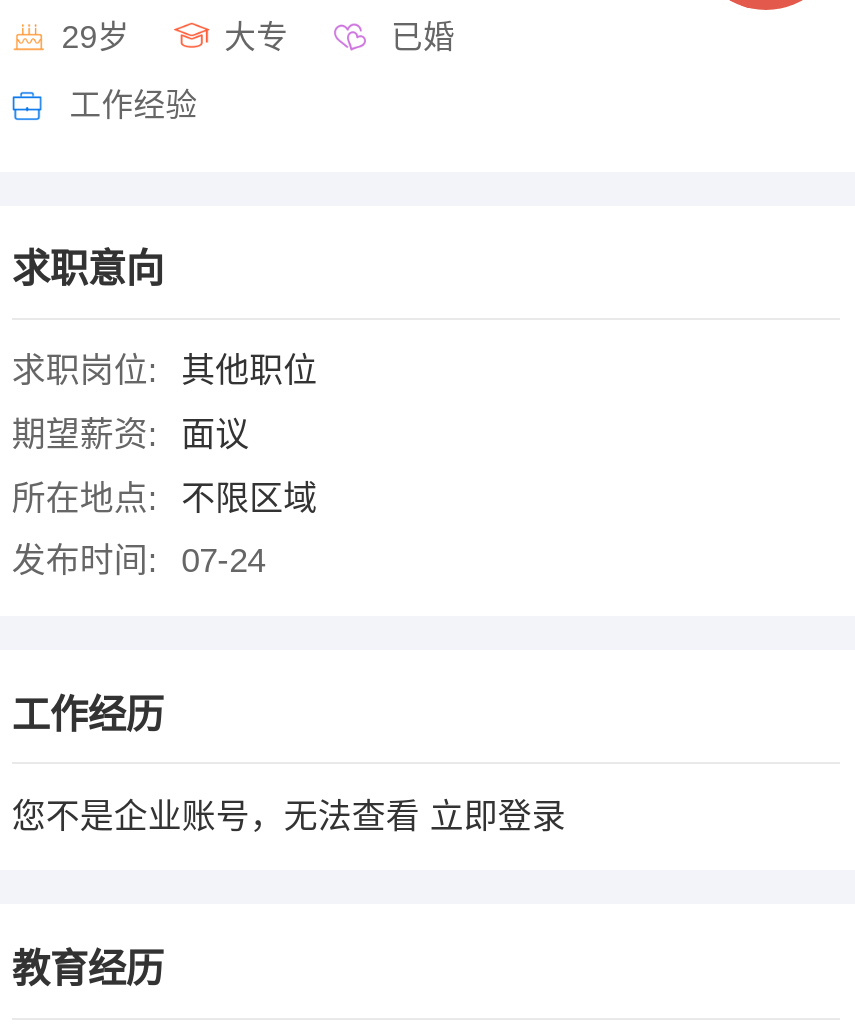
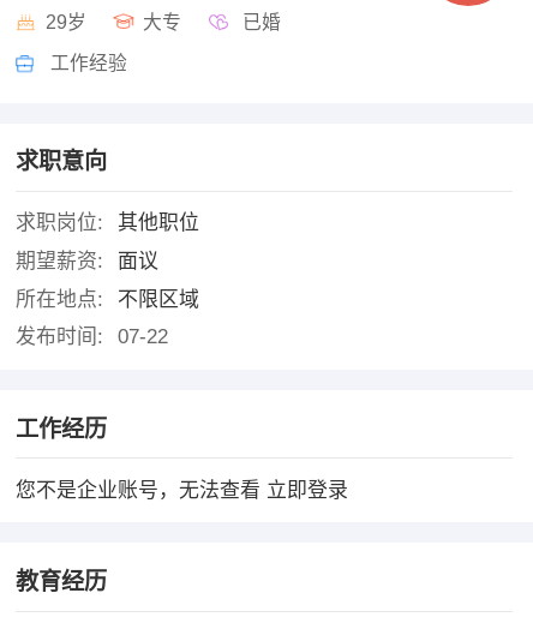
- 发布时间: 07-24
+ 发布时间: 07-22
